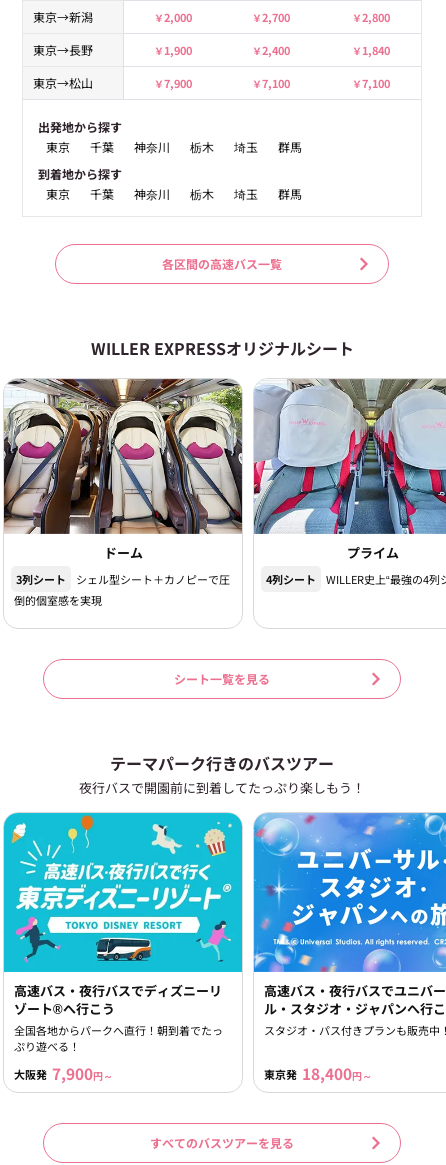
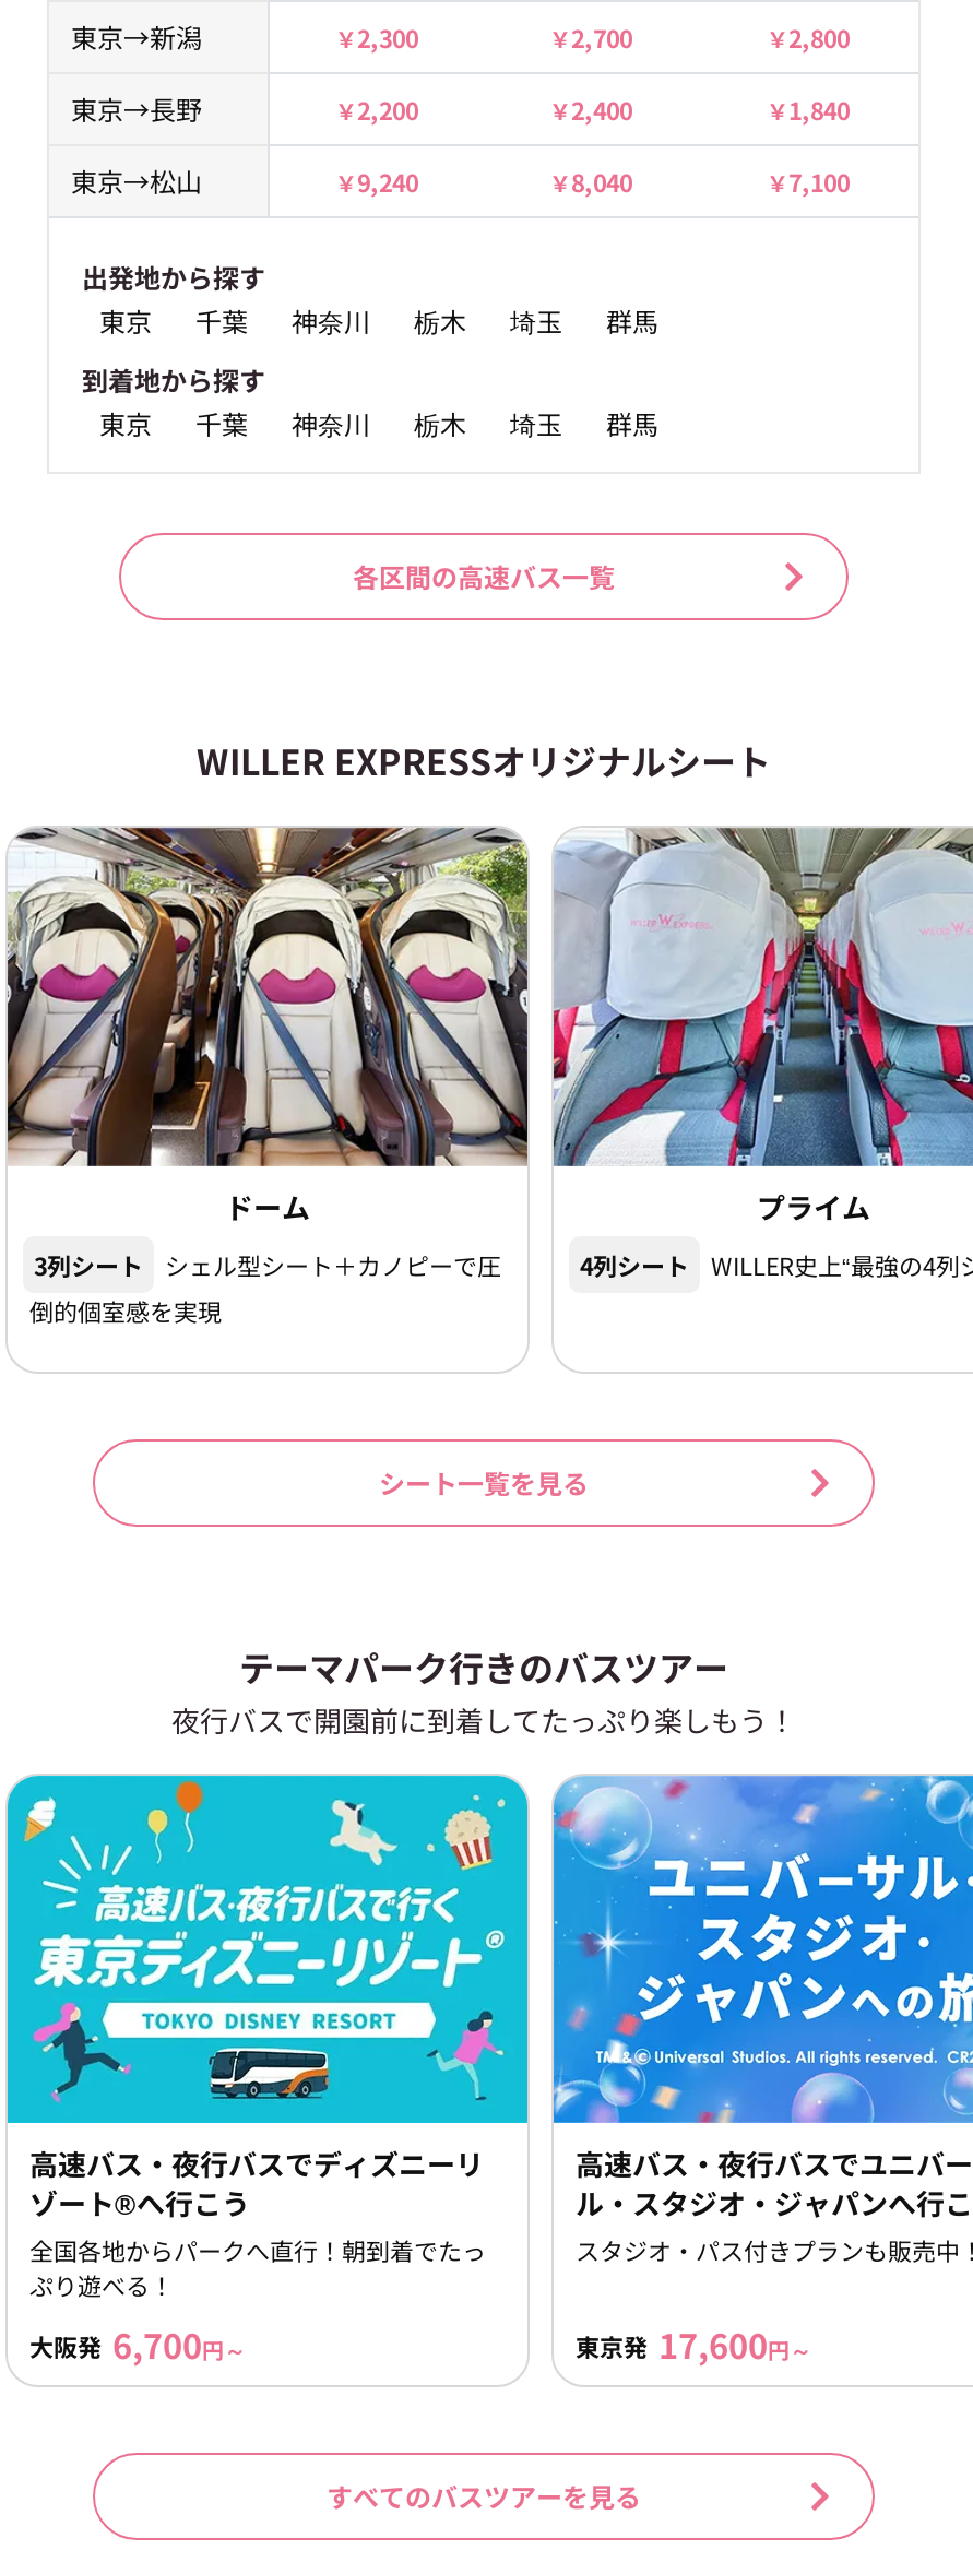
- 2,000
+ 2,300

- 1,900
+ 2,200

- 7,900
+ 9,240

- 7,100
+ 8,040

- 大阪発 7,900
+ 大阪発 6,700

- 東京発 18,400
+ 東京発 17,600
